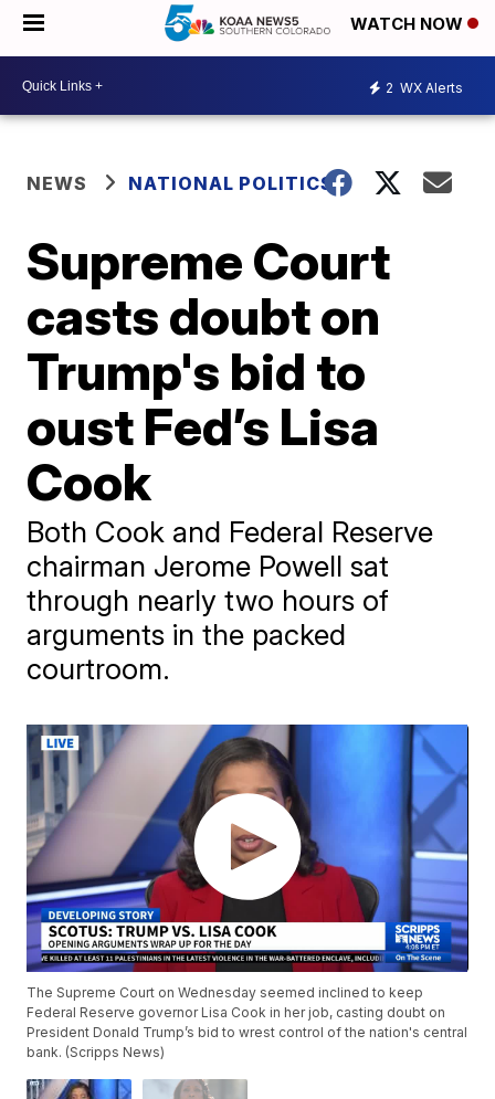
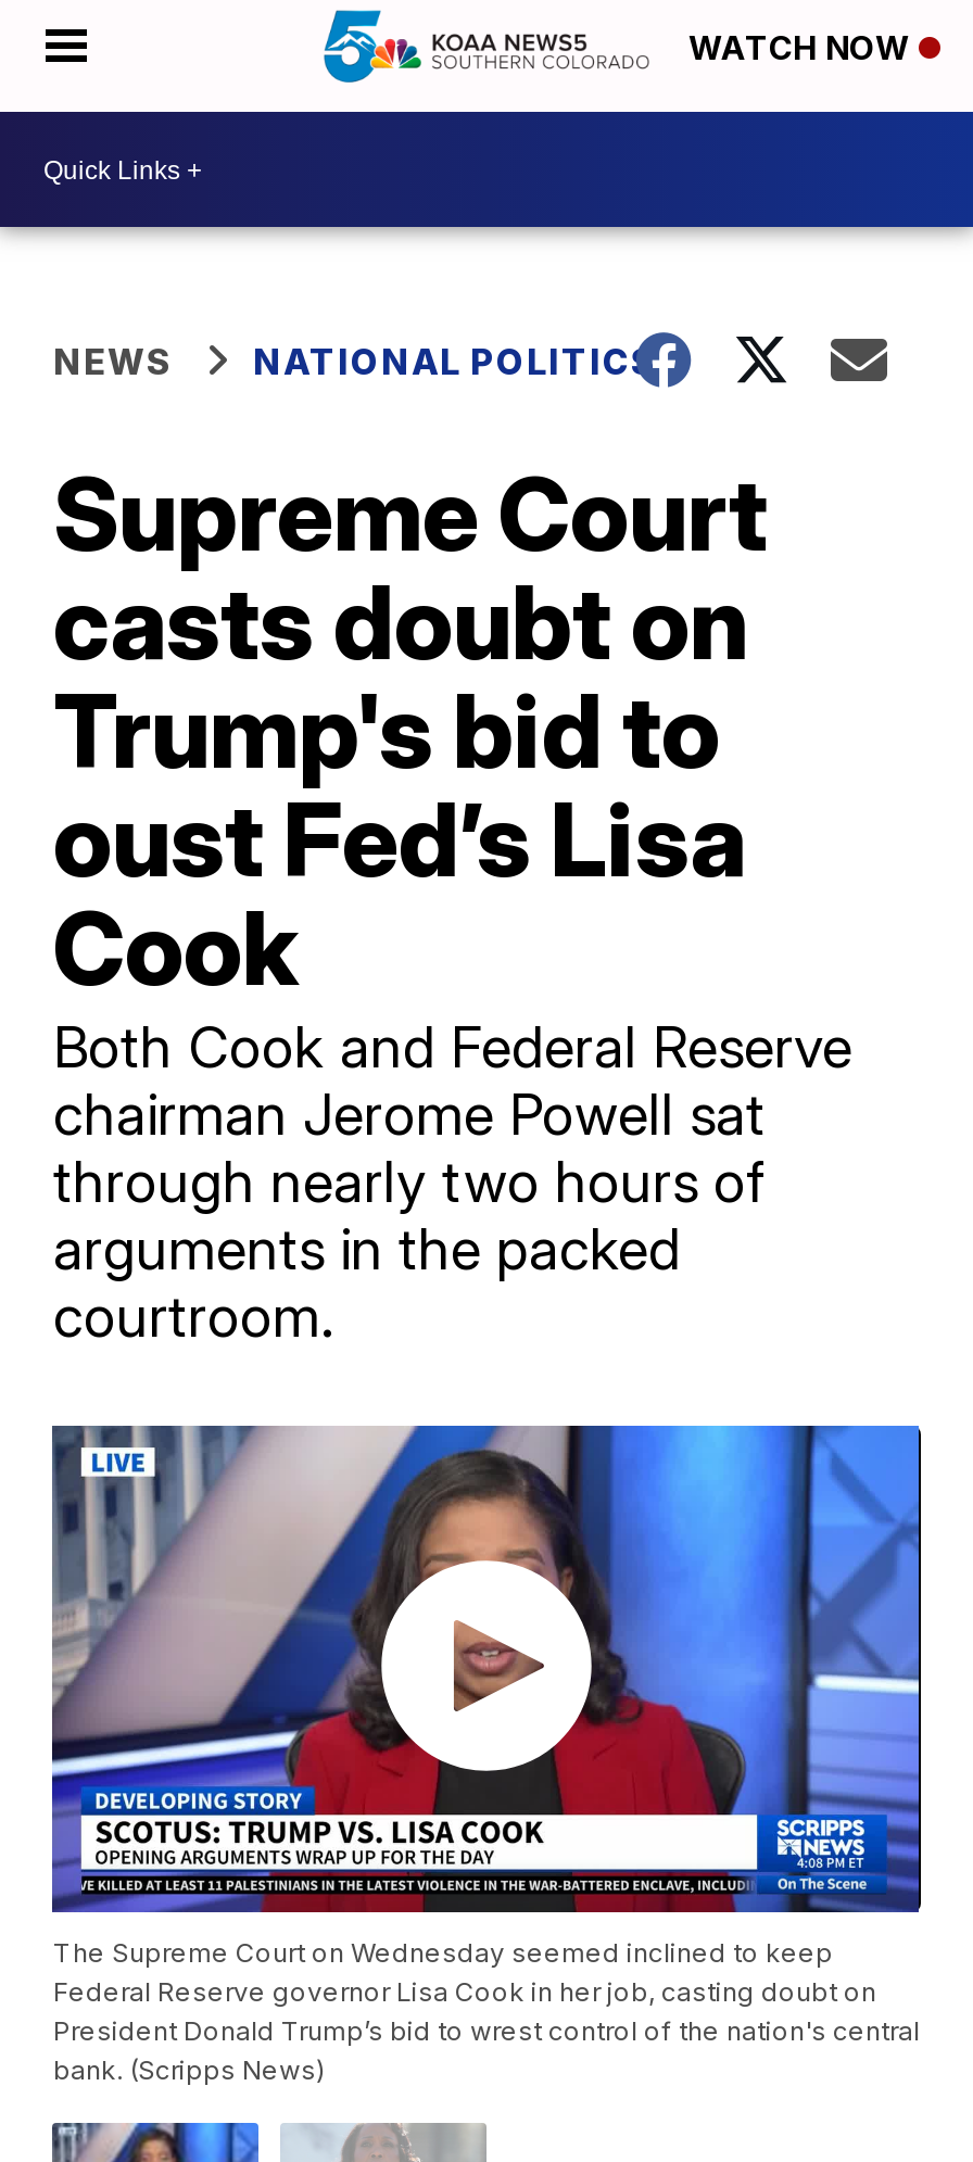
- 2 WX Alerts
